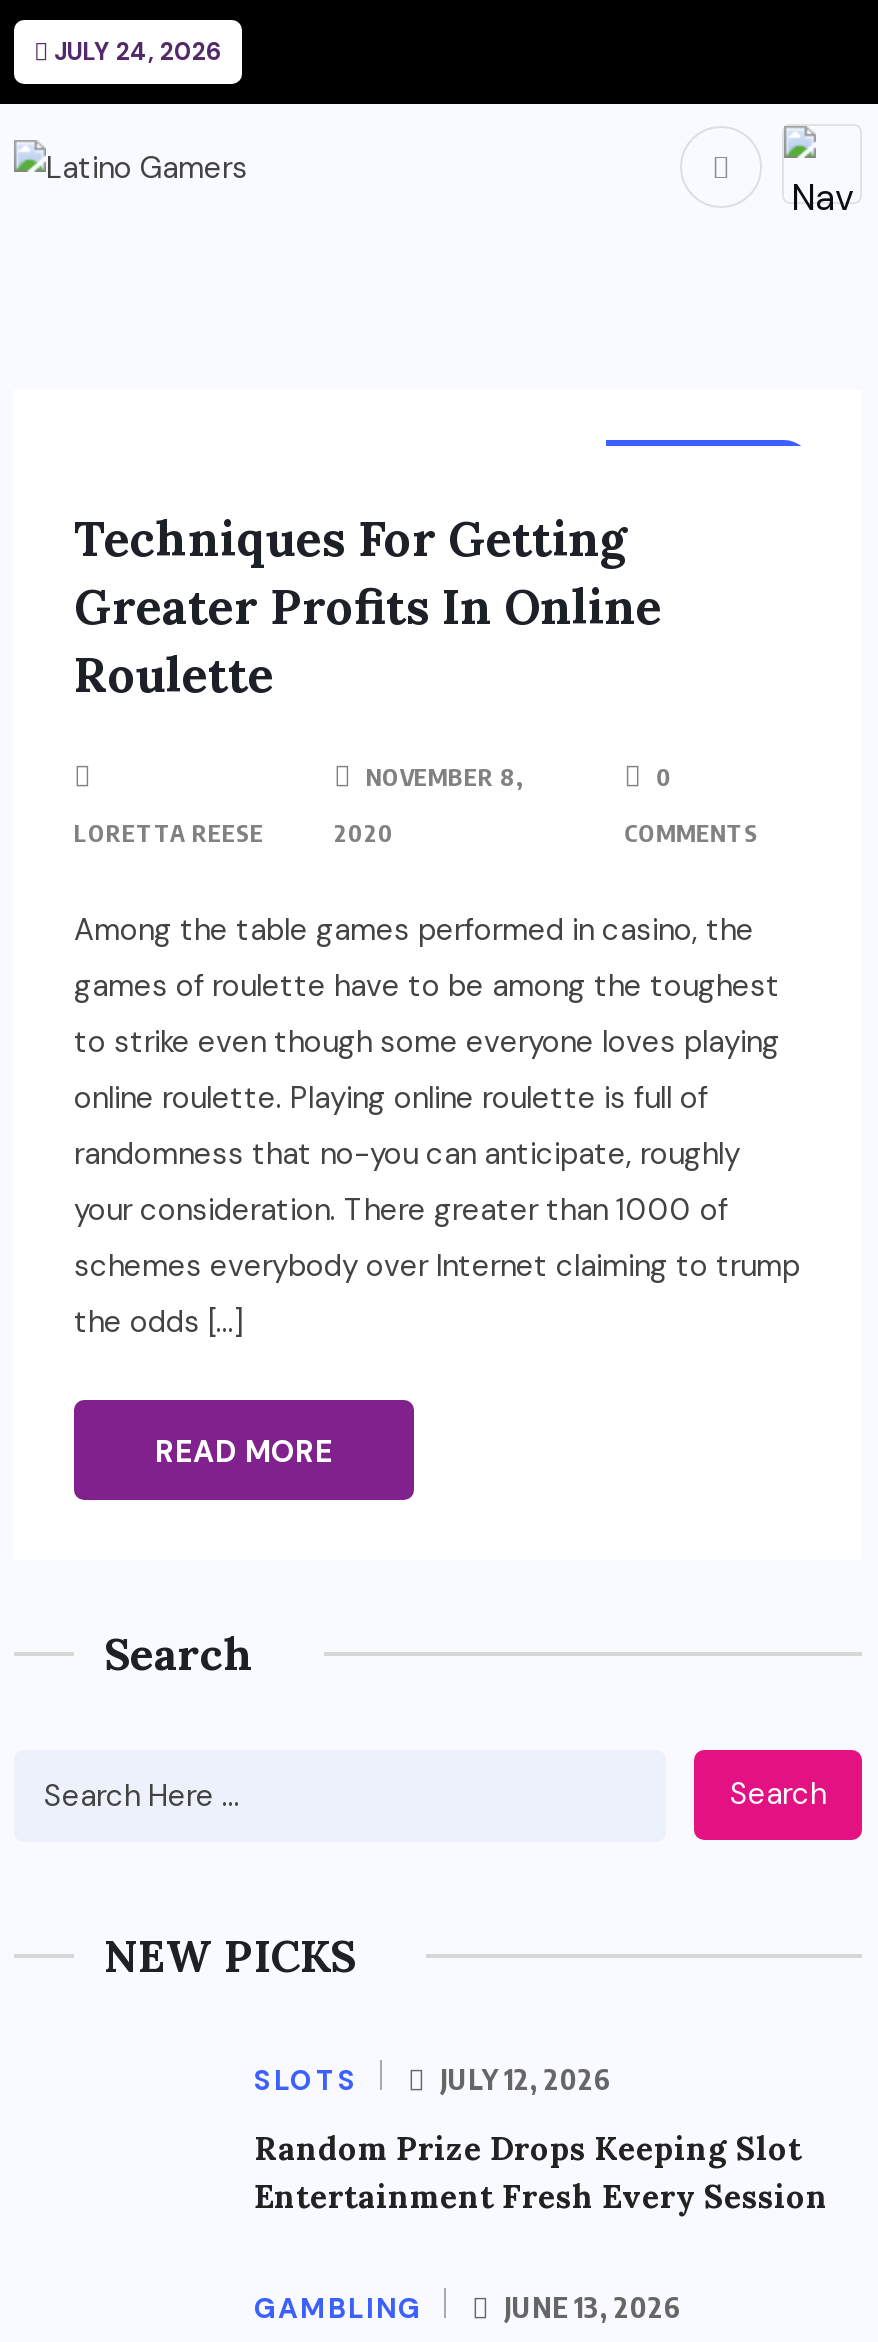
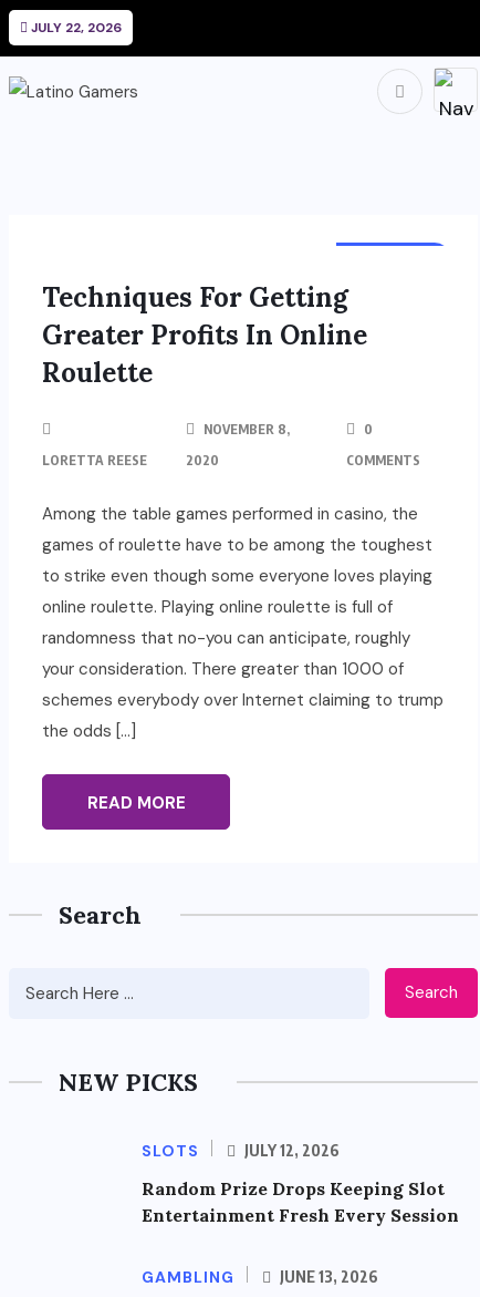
- JULY 24, 2026
+ JULY 22, 2026
